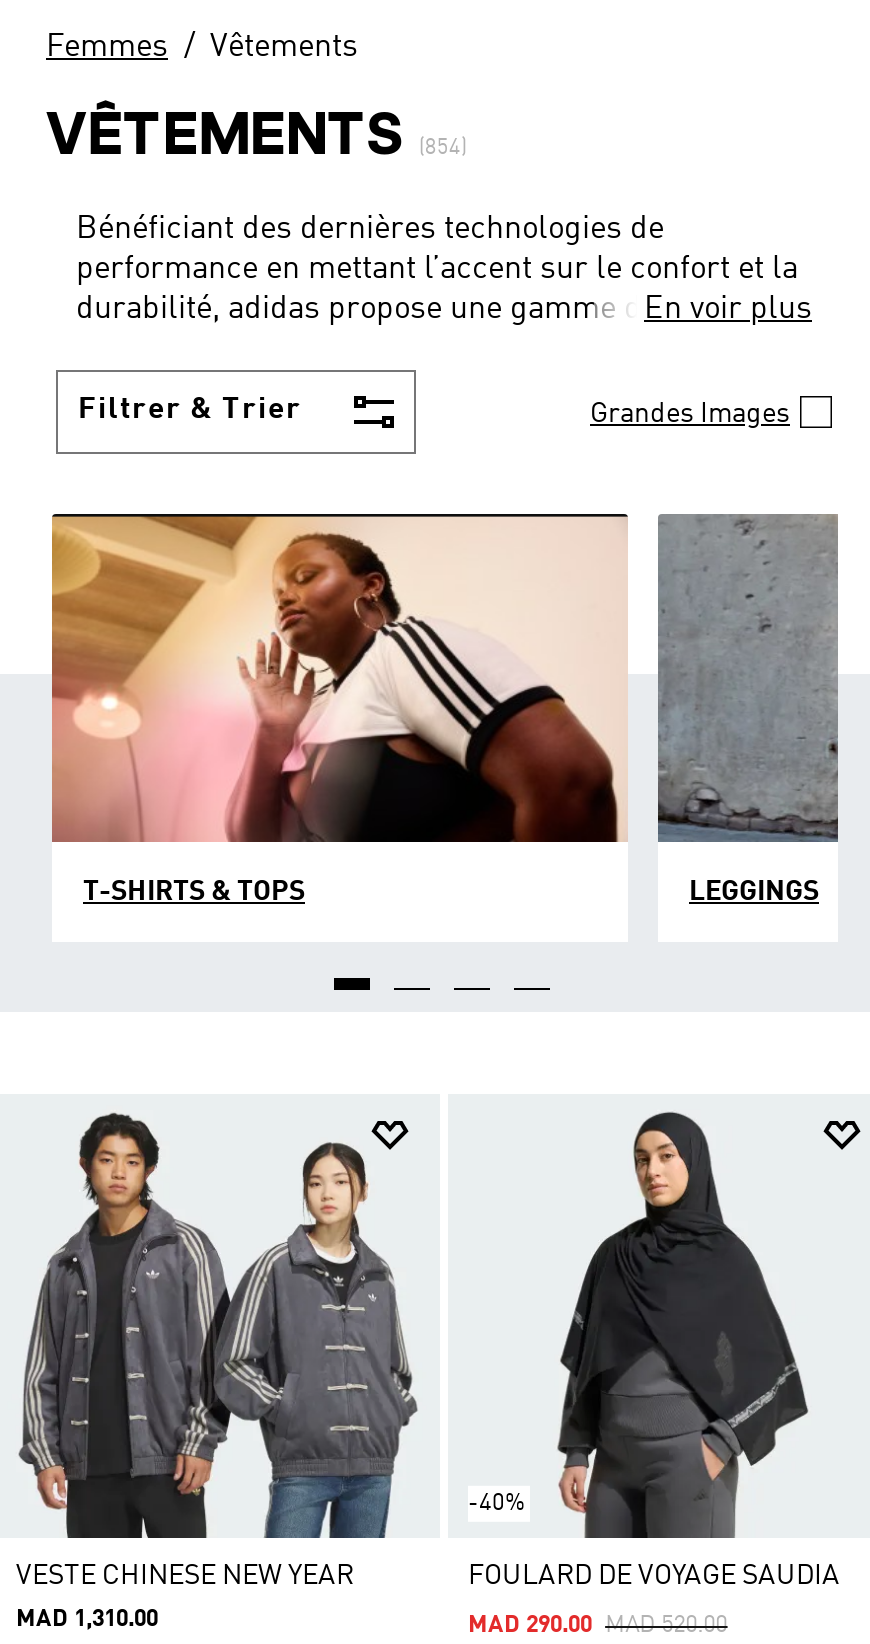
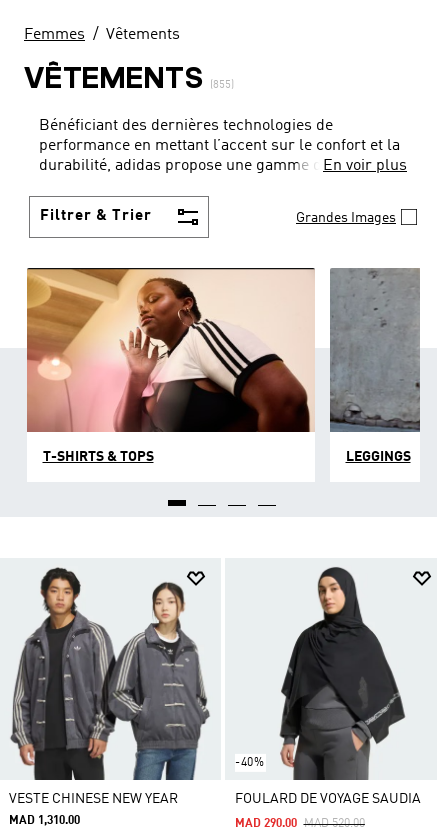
- VÊTEMENTS (854)
+ VÊTEMENTS (855)
